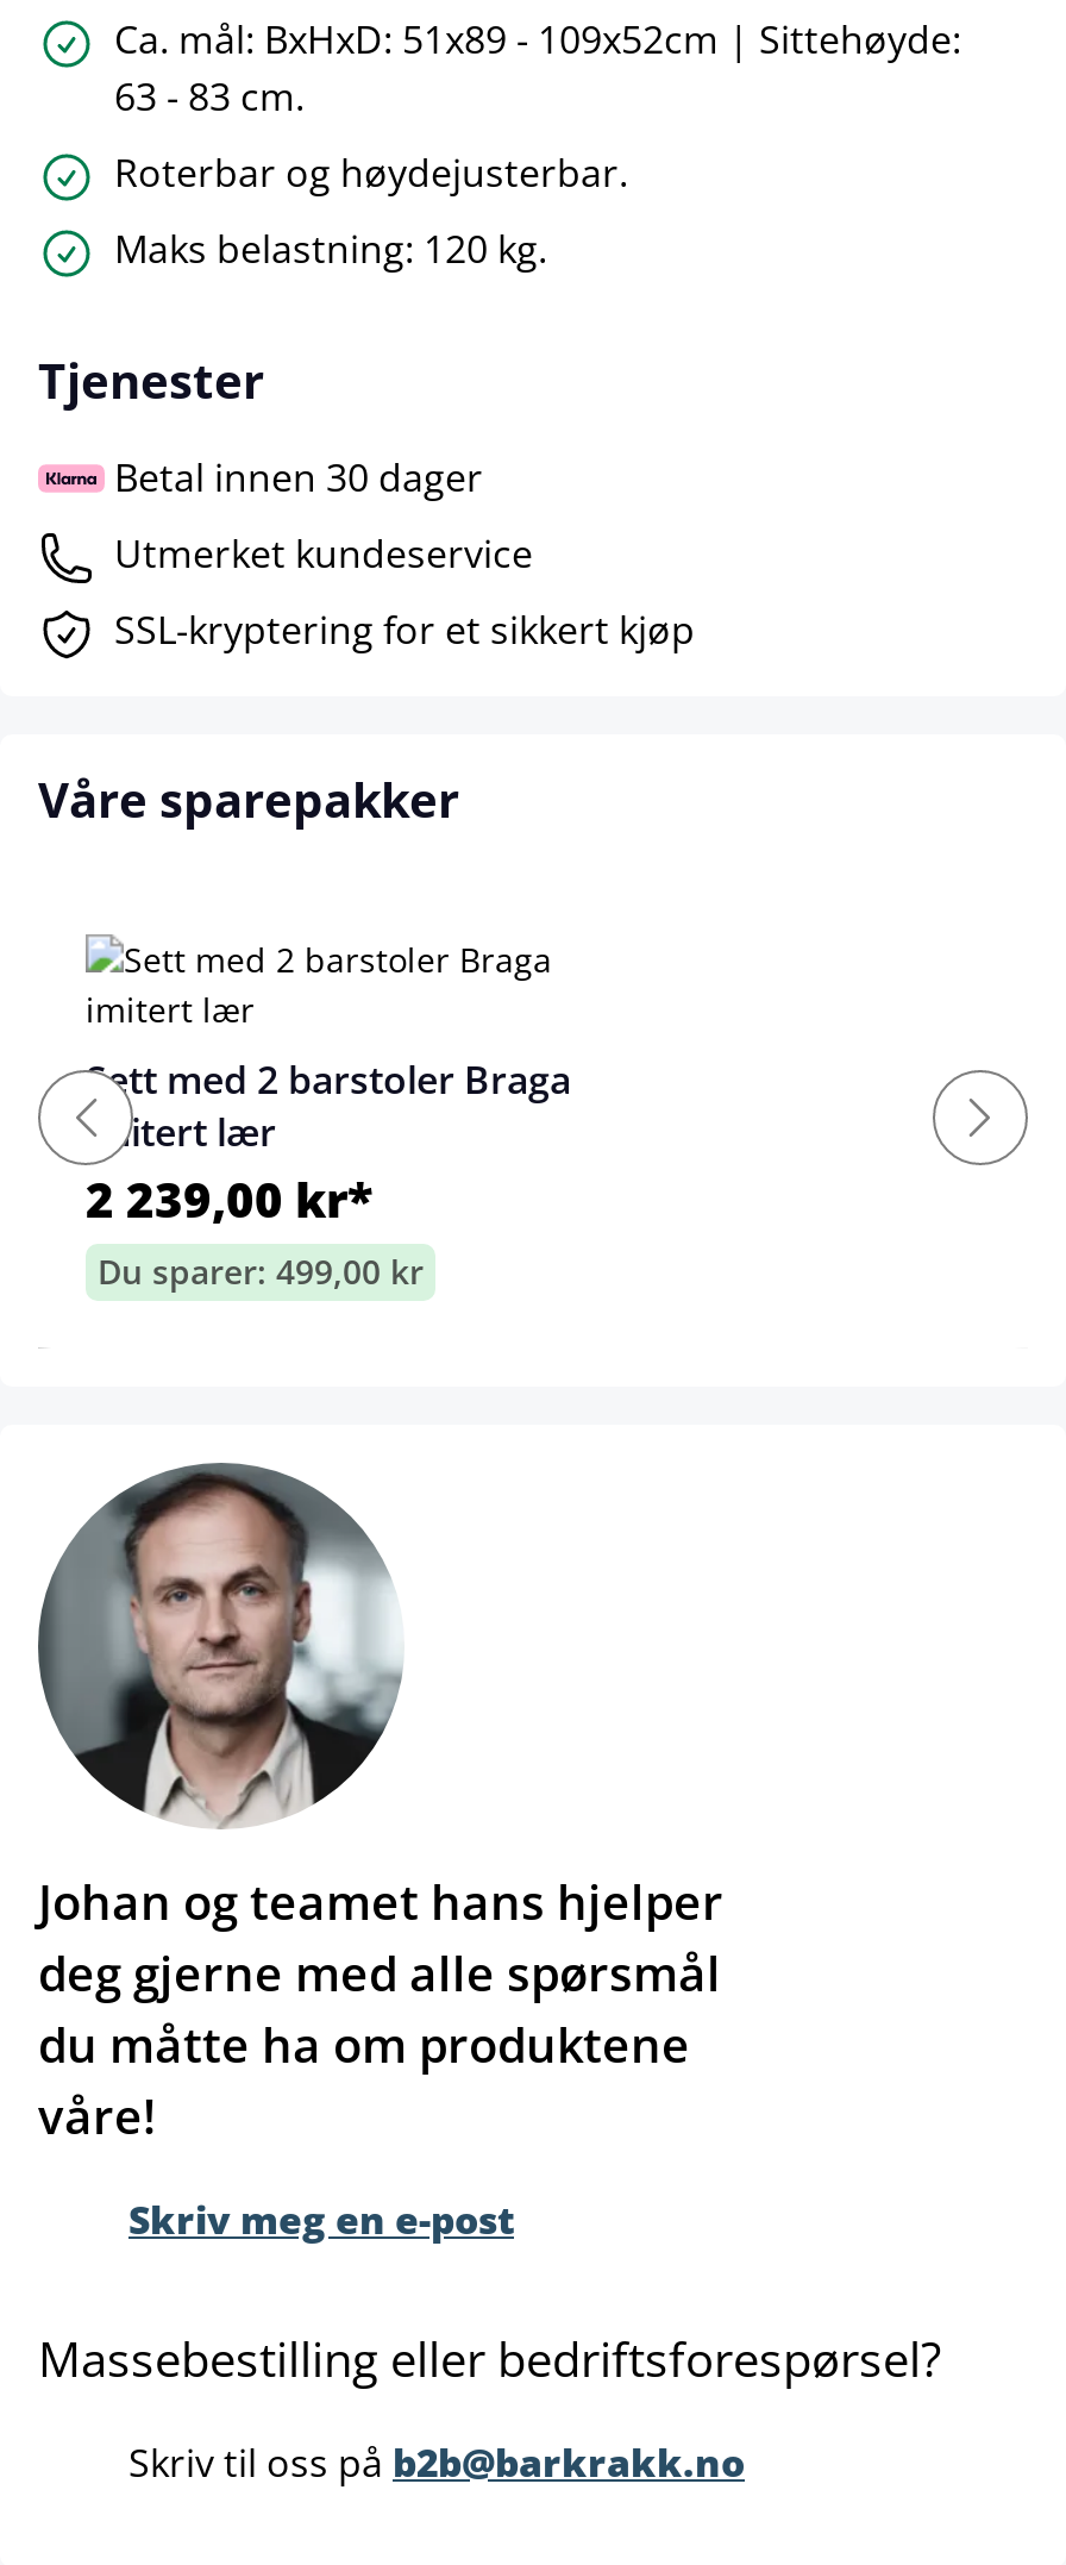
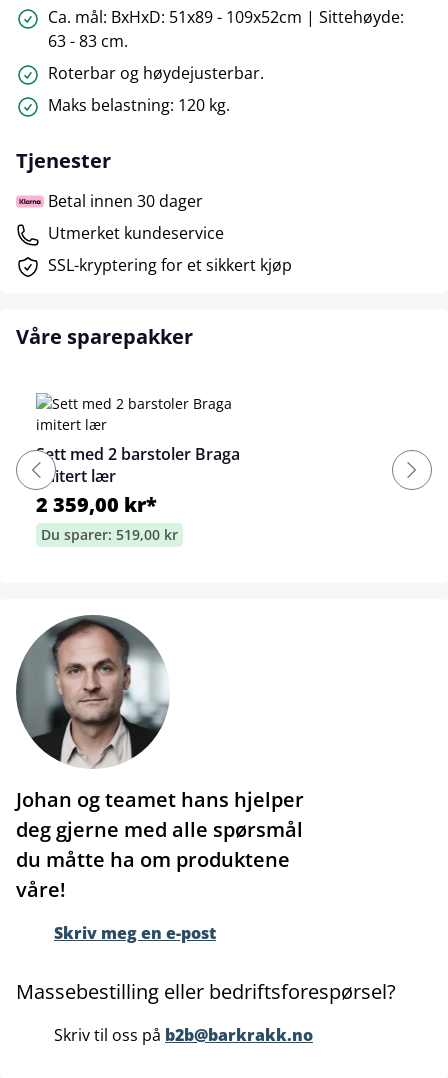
- 2 239,00 kr*
+ 2 359,00 kr*

- Du sparer: 499,00 kr
+ Du sparer: 519,00 kr
